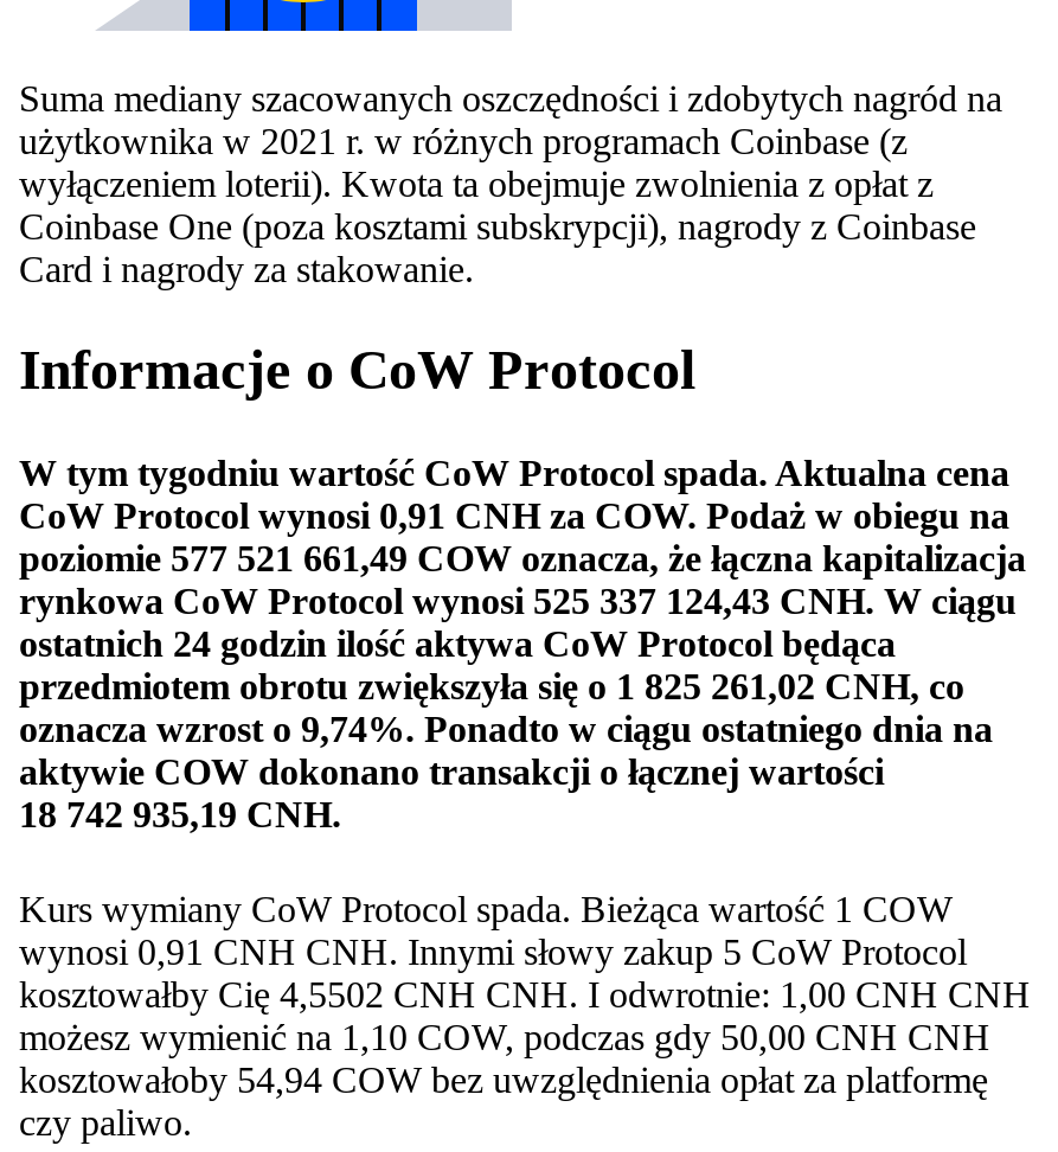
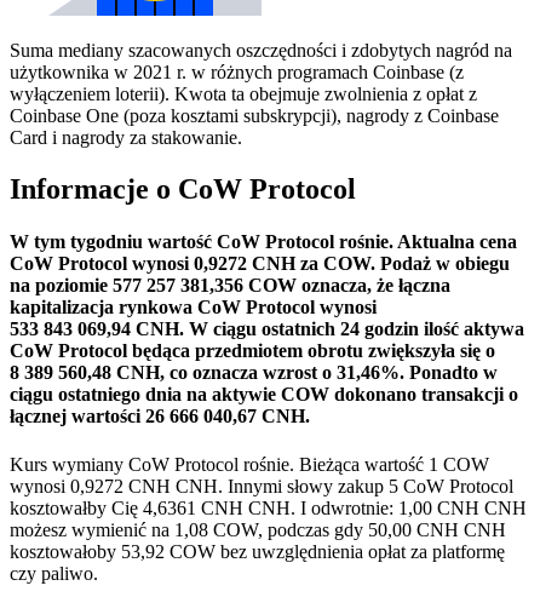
- W tym tygodniu wartość CoW Protocol spada. Aktualna cena
- CoW Protocol wynosi 0,91 CNH za COW. Podaż w obiegu na
- poziomie 577 521 661,49 COW oznacza, że łączna kapitalizacja
- rynkowa CoW Protocol wynosi 525 337 124,43 CNH. W ciągu
- ostatnich 24 godzin ilość aktywa CoW Protocol będąca
- przedmiotem obrotu zwiększyła się o 1 825 261,02 CNH, co
- oznacza wzrost o 9,74%. Ponadto w ciągu ostatniego dnia na
- aktywie COW dokonano transakcji o łącznej wartości
- 18 742 935,19 CNH.
+ W tym tygodniu wartość CoW Protocol rośnie. Aktualna cena
+ CoW Protocol wynosi 0,9272 CNH za COW. Podaż w obiegu
+ na poziomie 577 257 381,356 COW oznacza, że łączna
+ kapitalizacja rynkowa CoW Protocol wynosi
+ 533 843 069,94 CNH. W ciągu ostatnich 24 godzin ilość aktywa
+ CoW Protocol będąca przedmiotem obrotu zwiększyła się o
+ 8 389 560,48 CNH, co oznacza wzrost o 31,46%. Ponadto w
+ ciągu ostatniego dnia na aktywie COW dokonano transakcji o
+ łącznej wartości 26 666 040,67 CNH.

- Kurs wymiany CoW Protocol spada. Bieżąca wartość 1 COW
- wynosi 0,91 CNH CNH. Innymi słowy zakup 5 CoW Protocol
- kosztowałby Cię 4,5502 CNH CNH. I odwrotnie: 1,00 CNH CNH
- możesz wymienić na 1,10 COW, podczas gdy 50,00 CNH CNH
- kosztowałoby 54,94 COW bez uwzględnienia opłat za platformę
+ Kurs wymiany CoW Protocol rośnie. Bieżąca wartość 1 COW
+ wynosi 0,9272 CNH CNH. Innymi słowy zakup 5 CoW Protocol
+ kosztowałby Cię 4,6361 CNH CNH. I odwrotnie: 1,00 CNH CNH
+ możesz wymienić na 1,08 COW, podczas gdy 50,00 CNH CNH
+ kosztowałoby 53,92 COW bez uwzględnienia opłat za platformę
